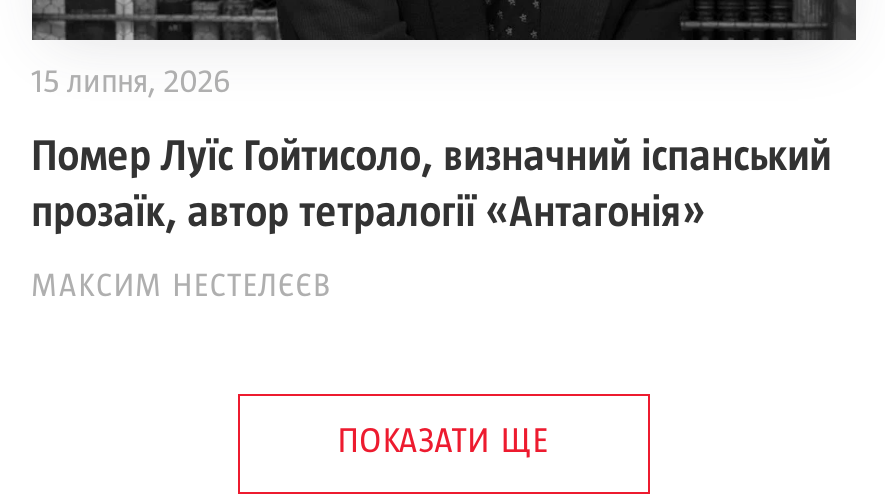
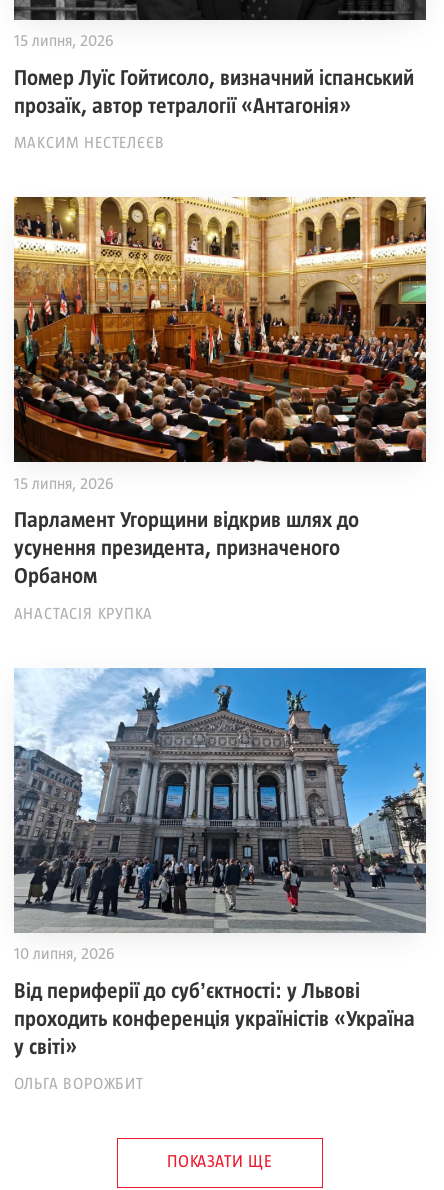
+ [image]
+ 15 липня, 2026
+ Парламент Угорщини відкрив шлях до
+ усунення президента, призначеного
+ Орбаном
+ АНАСТАСІЯ КРУПКА

+ [image]
+ 10 липня, 2026
+ Від периферії до субʼєктності: у Львові
+ проходить конференція україністів «Україна
+ у світі»
+ ОЛЬГА ВОРОЖБИТ
